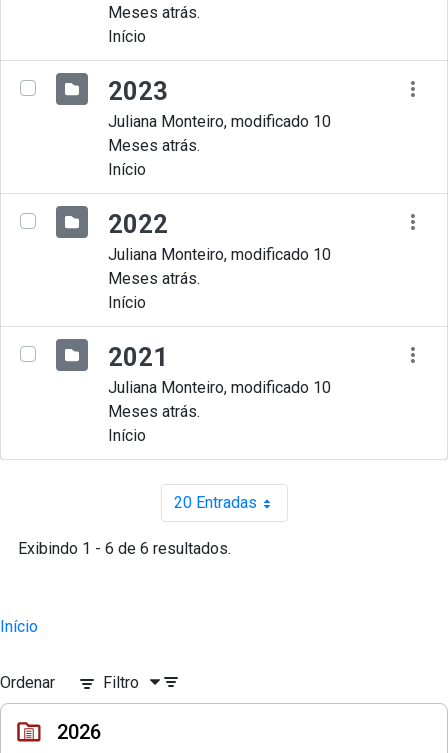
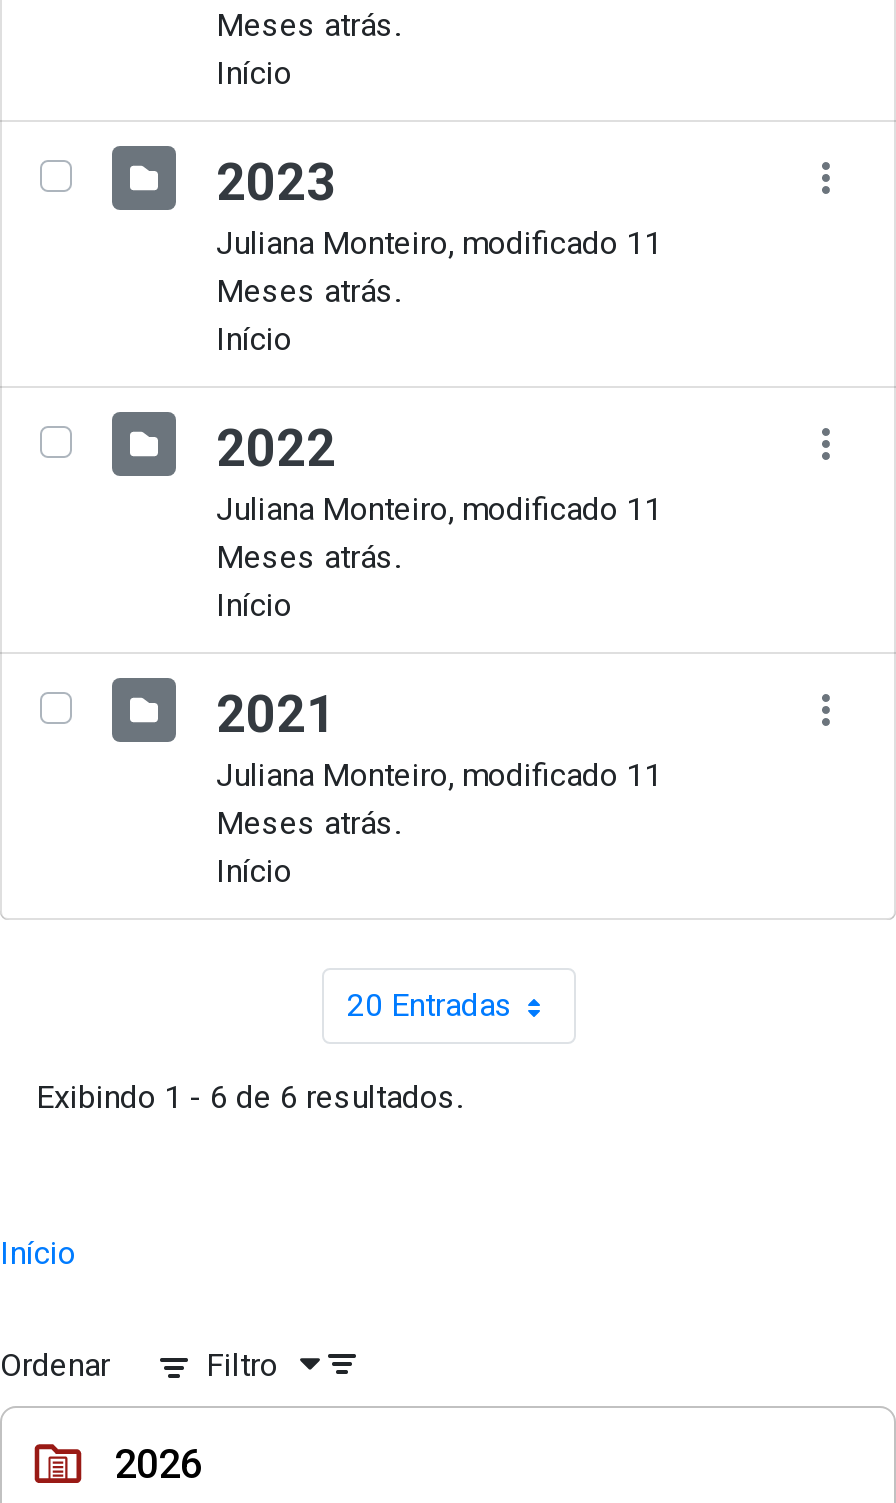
- Juliana Monteiro, modificado 10
+ Juliana Monteiro, modificado 11

- Juliana Monteiro, modificado 10
+ Juliana Monteiro, modificado 11

- Juliana Monteiro, modificado 10
+ Juliana Monteiro, modificado 11
